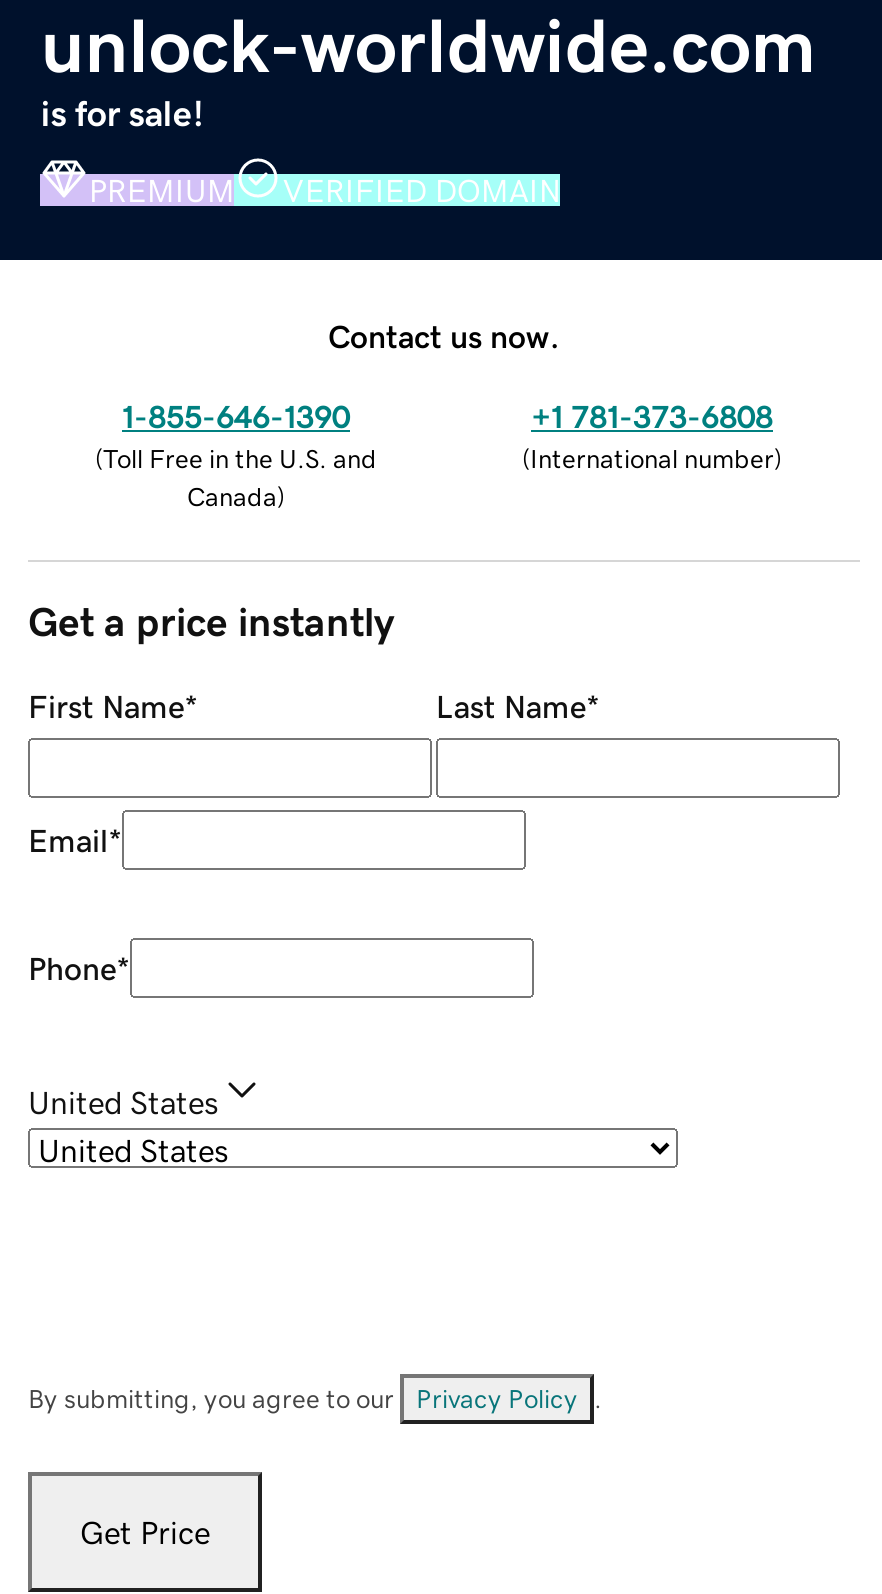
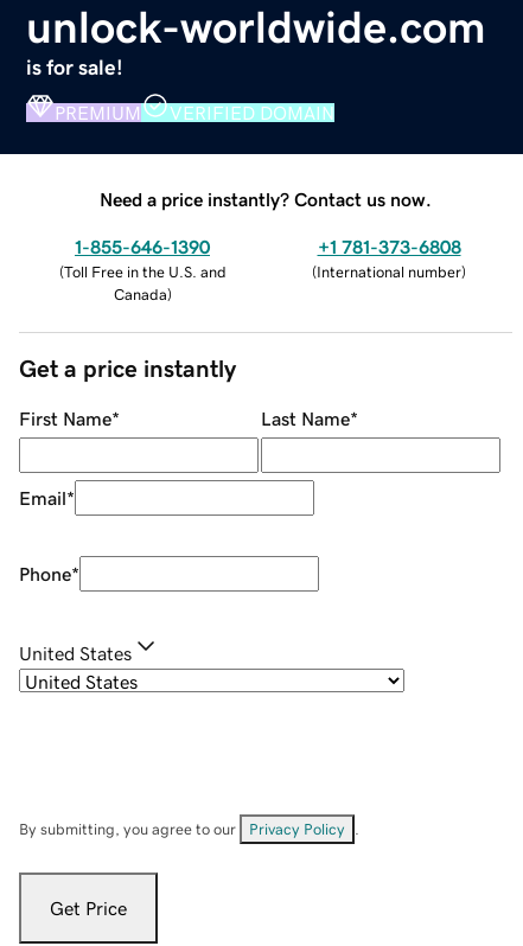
- Contact us now.
+ Need a price instantly? Contact us now.
